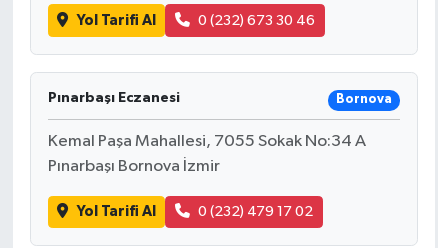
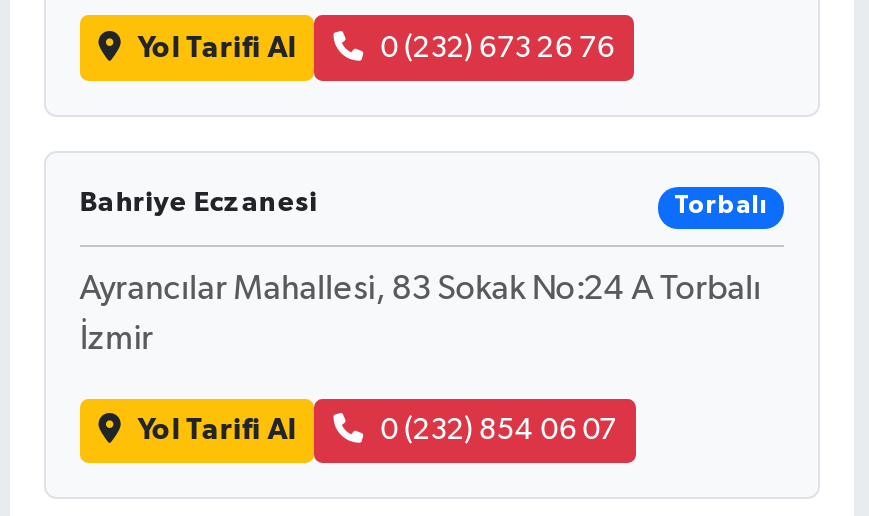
- 0 (232) 673 30 46
+ 0 (232) 673 26 76

- Pınarbaşı Eczanesi
- Bornova
+ Bahriye Eczanesi
+ Torbalı

- Kemal Paşa Mahallesi, 7055 Sokak No:34 A
+ Ayrancılar Mahallesi, 83 Sokak No:24 A Torbalı

- Pınarbaşı Bornova İzmir
+ İzmir

- 0 (232) 479 17 02
+ 0 (232) 854 06 07
